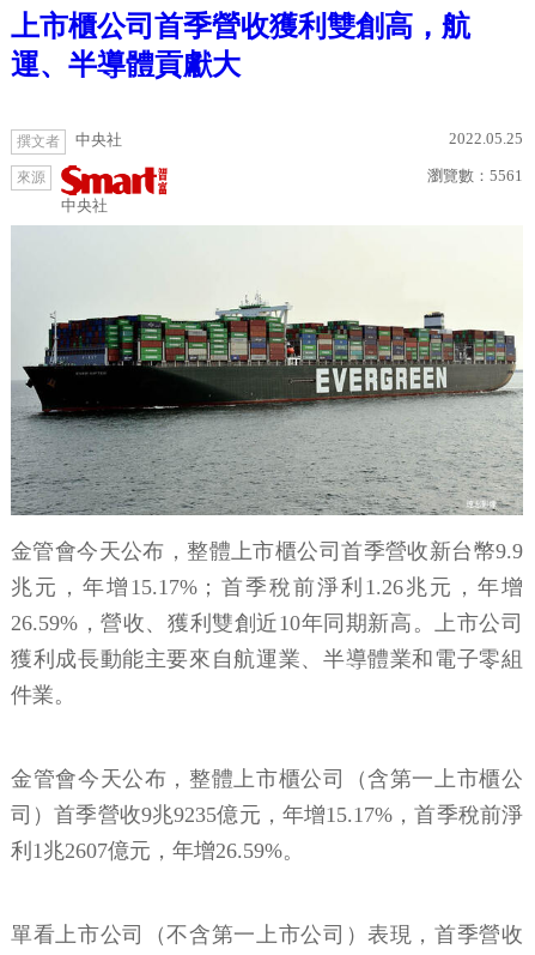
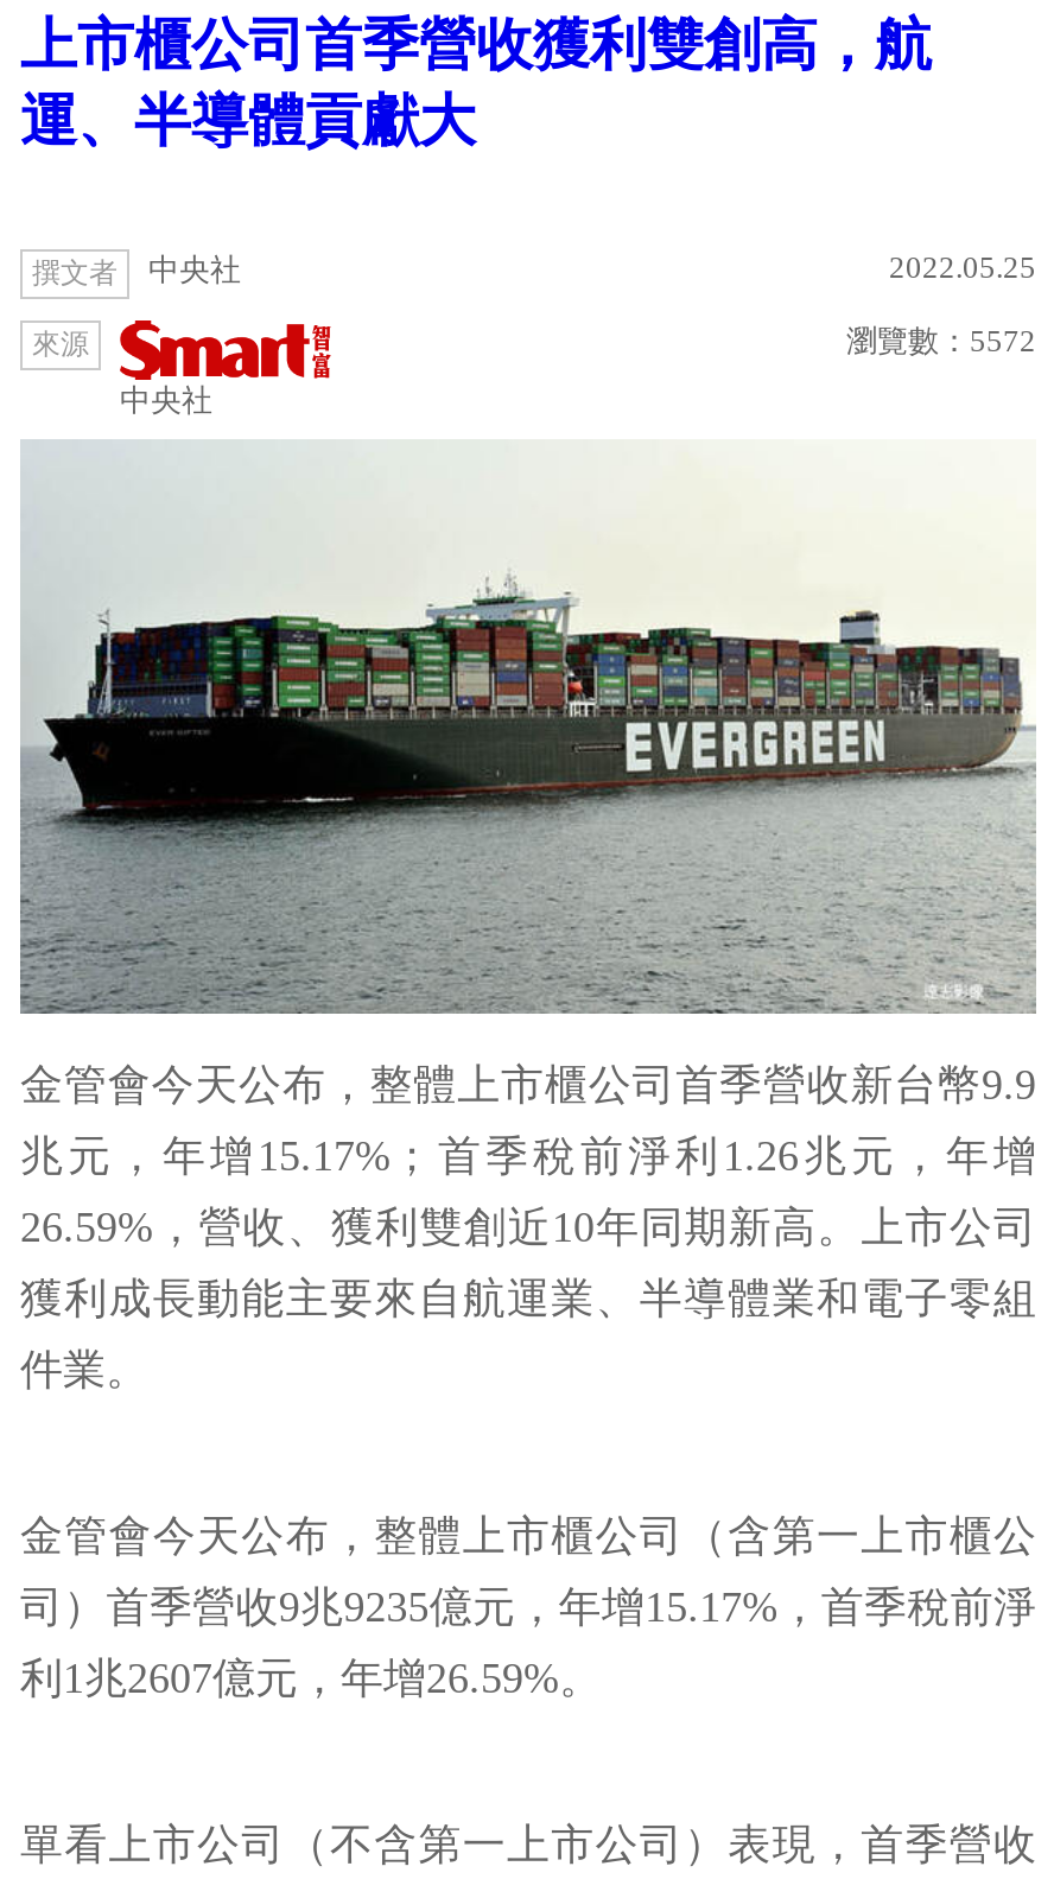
- 瀏覽數：5561
+ 瀏覽數：5572
